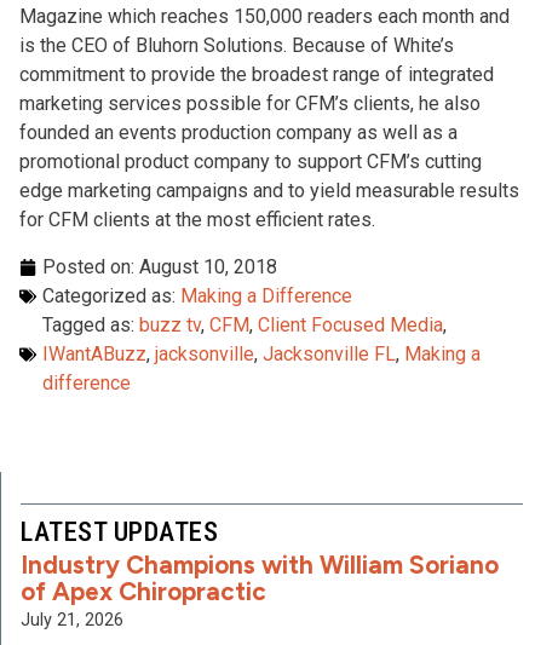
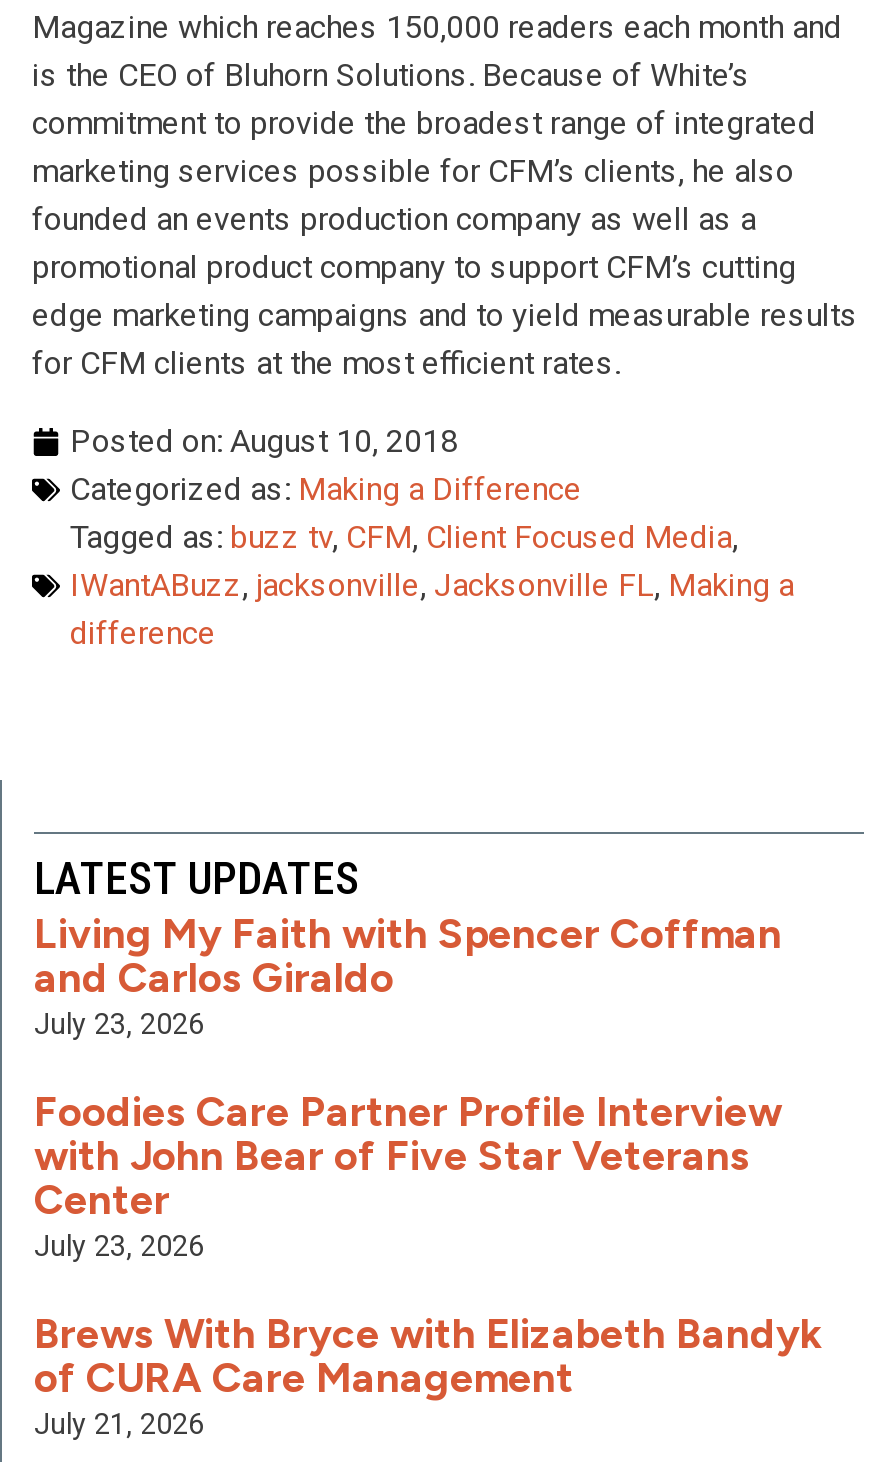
- Industry Champions with William Soriano
- of Apex Chiropractic
+ Living My Faith with Spencer Coffman
+ and Carlos Giraldo
+ July 23, 2026
+ Foodies Care Partner Profile Interview
+ with John Bear of Five Star Veterans
+ Center
+ July 23, 2026
+ Brews With Bryce with Elizabeth Bandyk
+ of CURA Care Management
